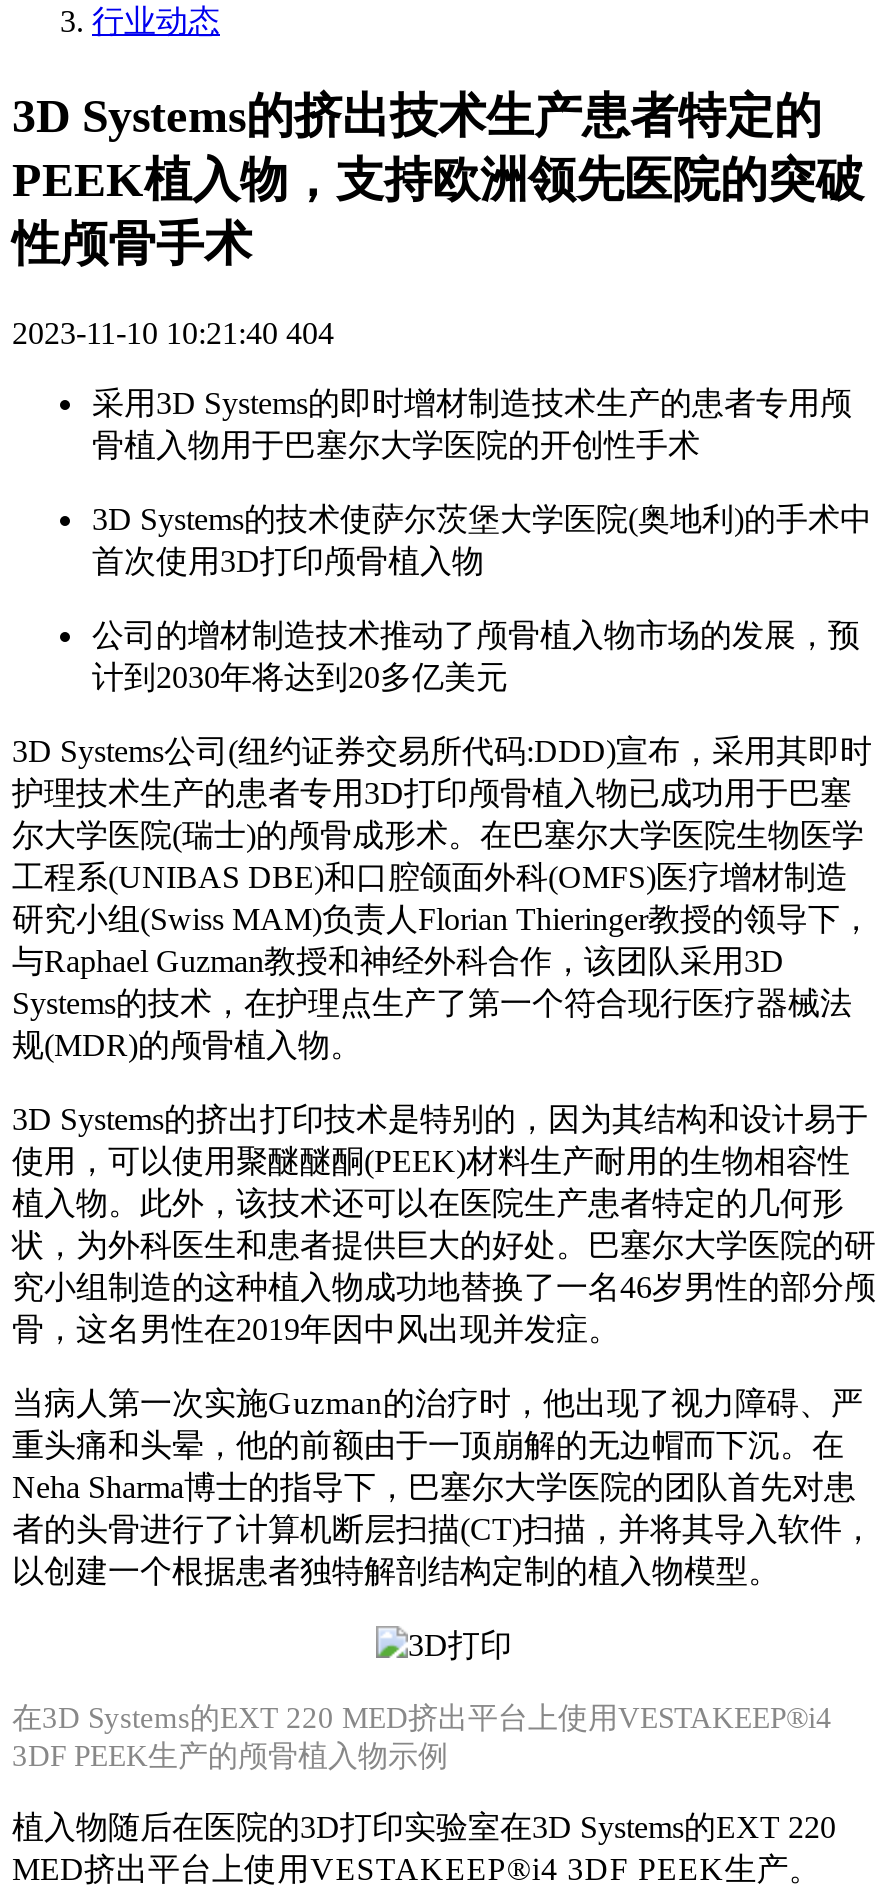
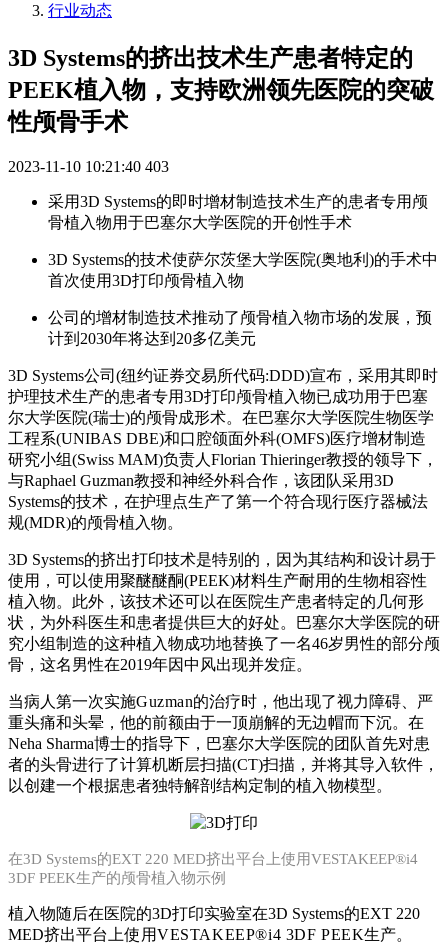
- 2023-11-10 10:21:40 404
+ 2023-11-10 10:21:40 403
